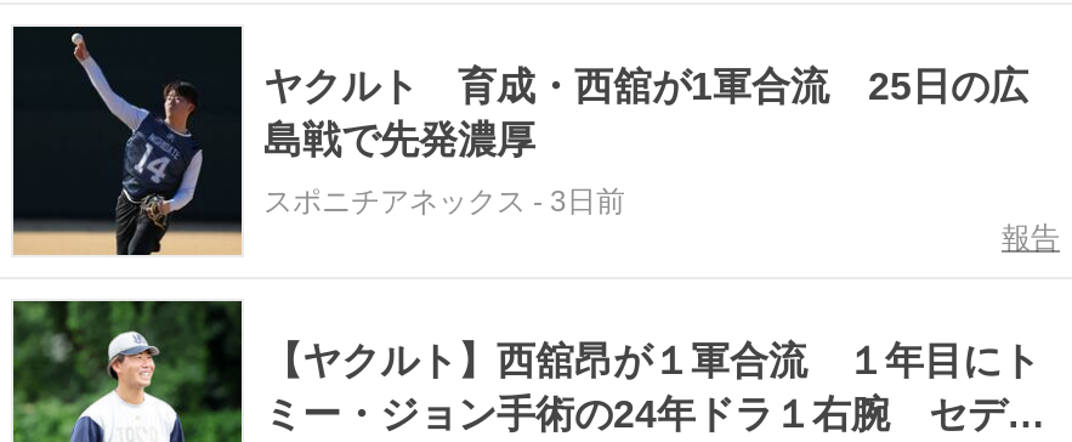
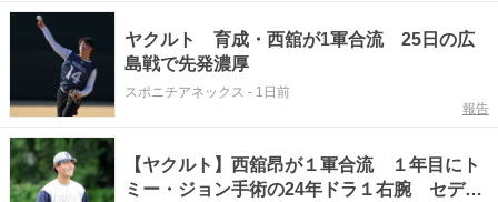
- スポニチアネックス- 3日前
+ スポニチアネックス- 1日前
